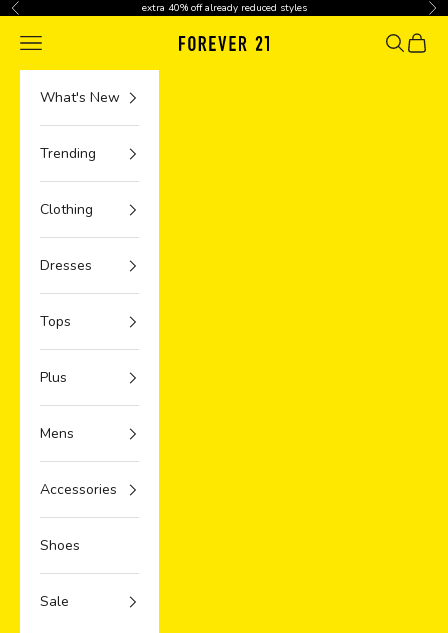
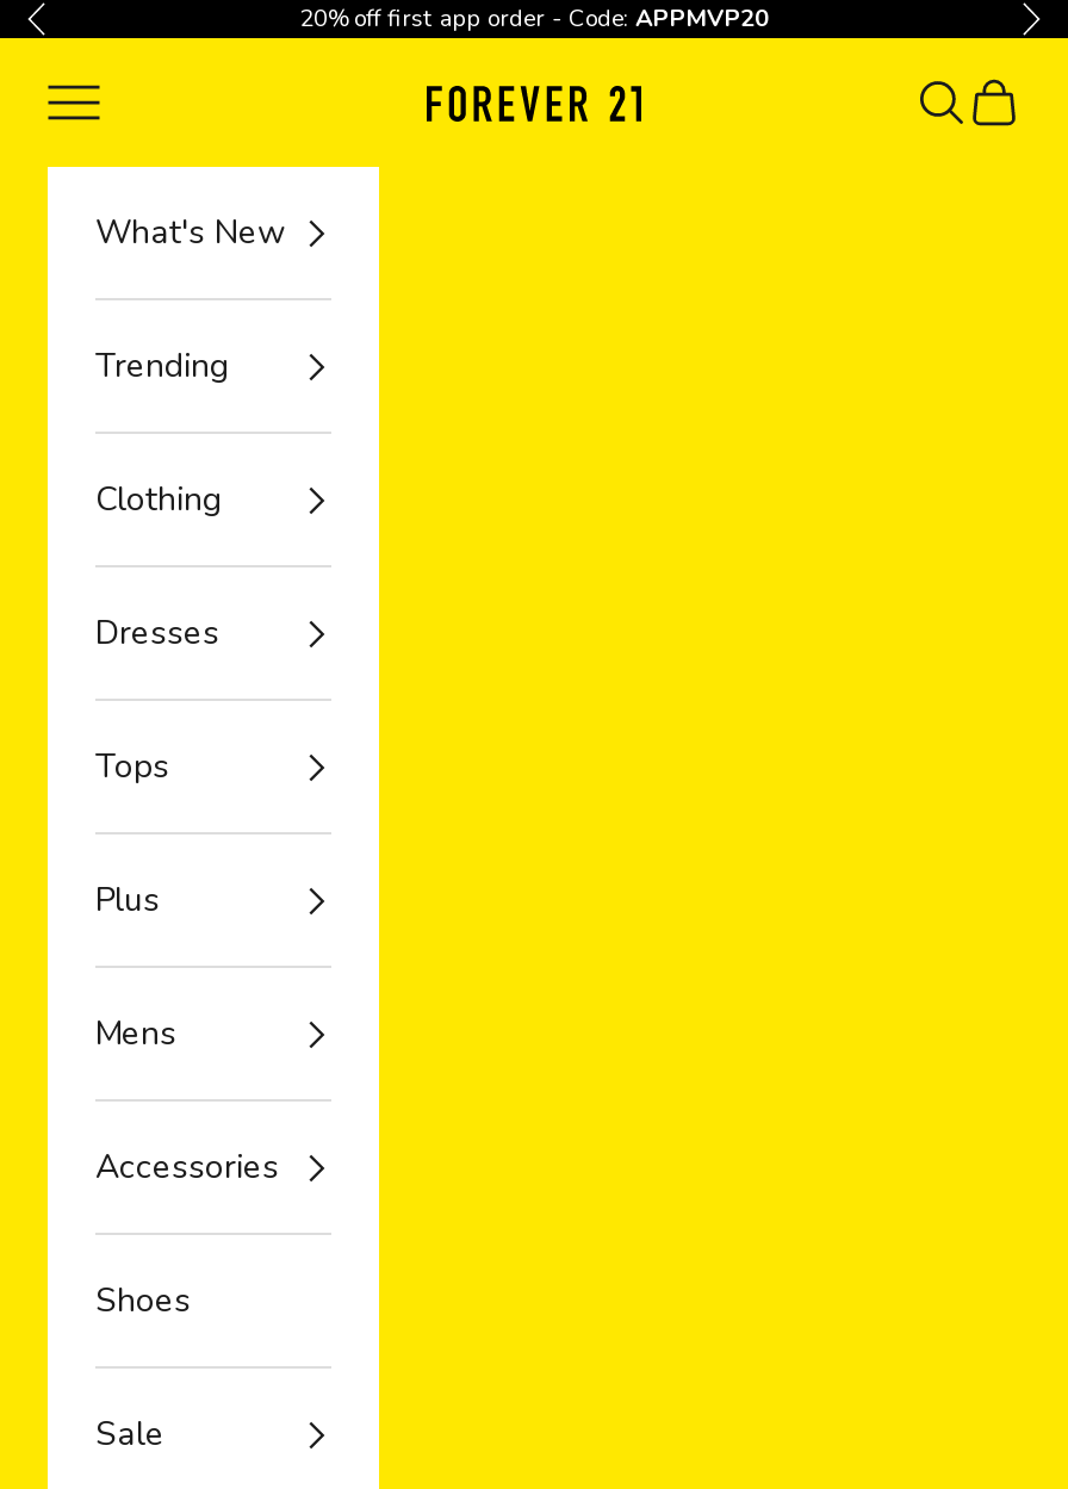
- extra 40% off already reduced styles
+ 20% off first app order - Code: APPMVP20
